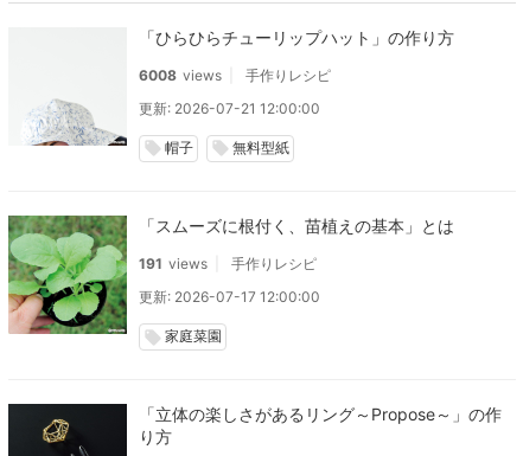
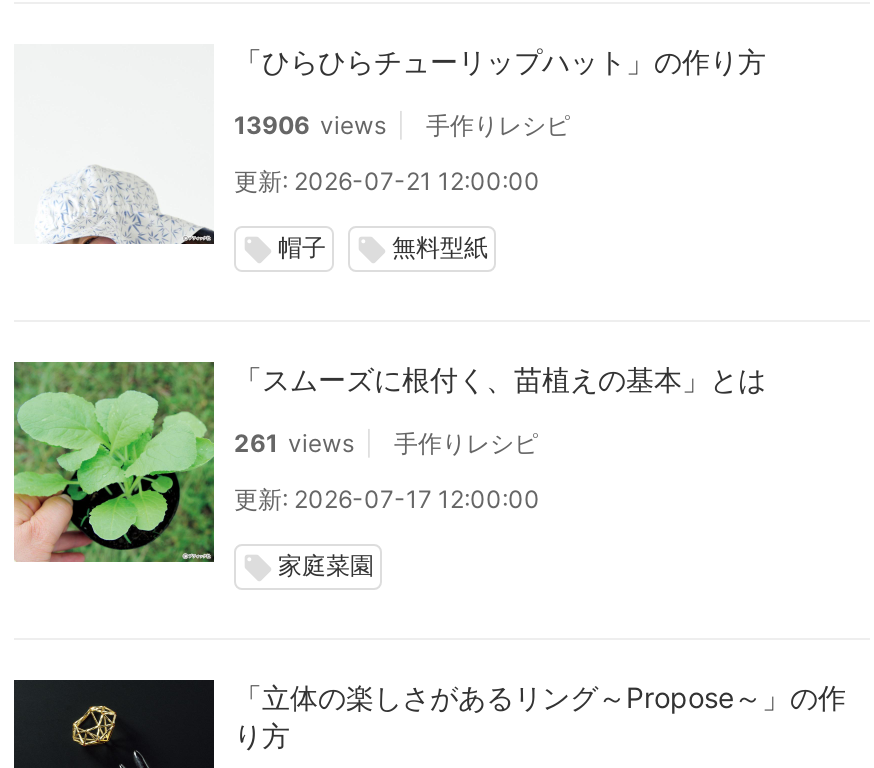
- 6008 views 手作りレシピ
+ 13906 views 手作りレシピ

- 191 views 手作りレシピ
+ 261 views 手作りレシピ
